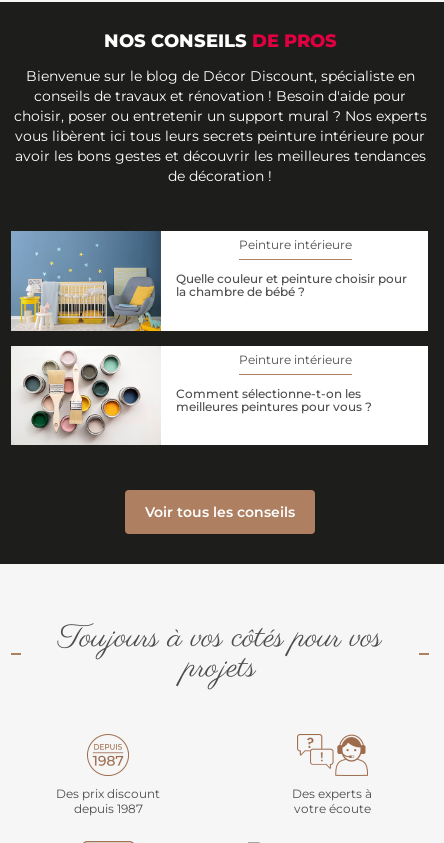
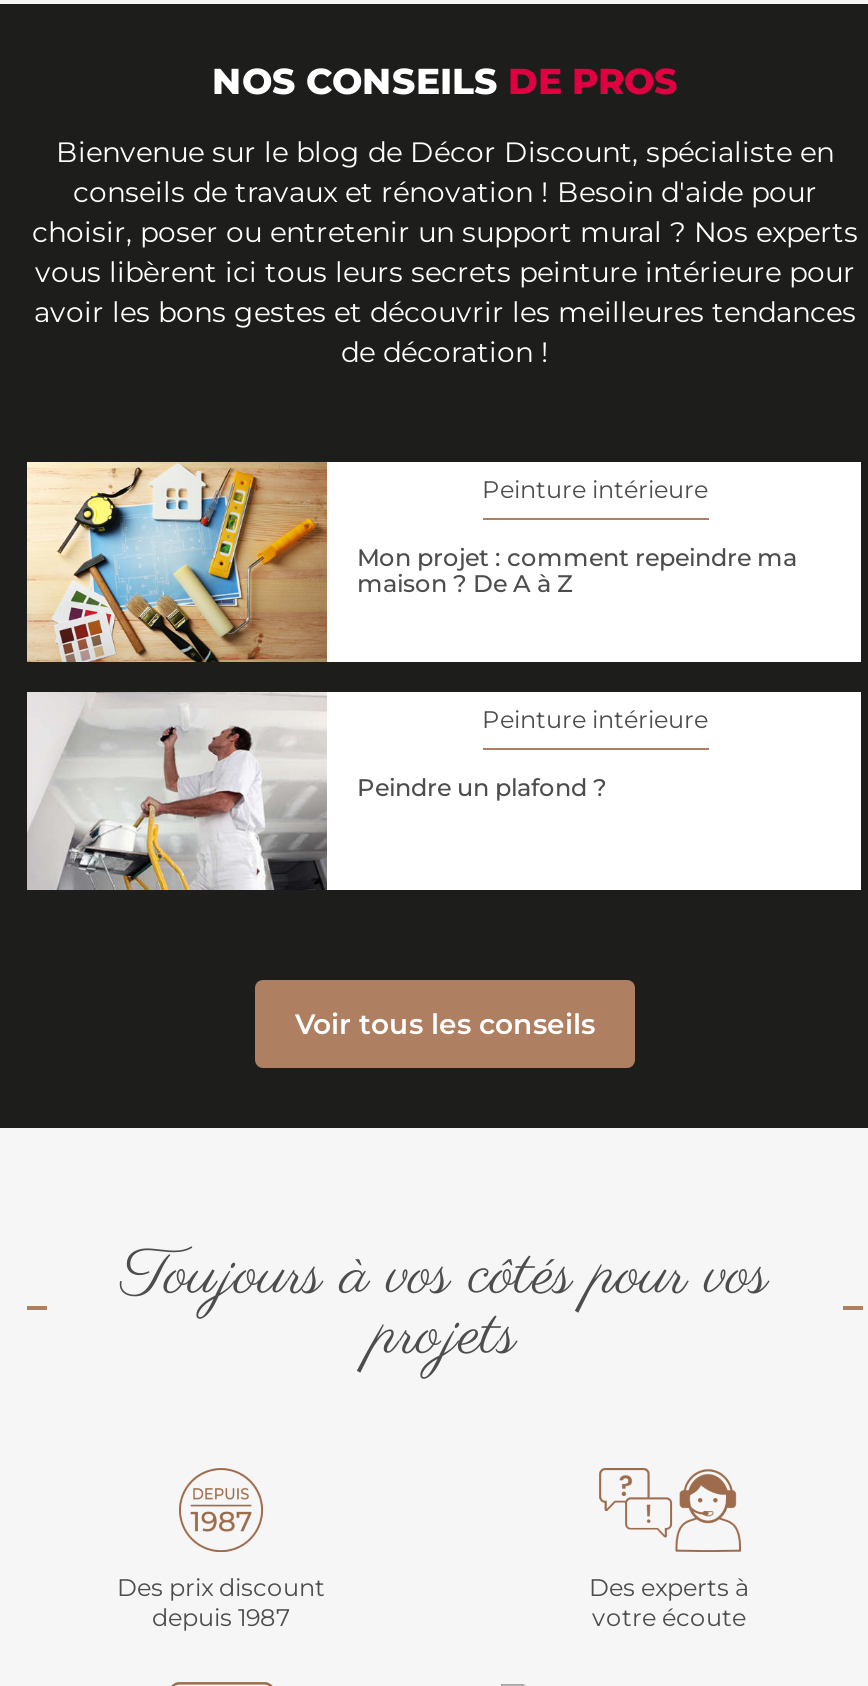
- [image]
- Quelle couleur et peinture choisir pour
- la chambre de bébé ?
+ [image]
+ Mon projet : comment repeindre ma
+ maison ? De A à Z

- [image]
- Comment sélectionne-t-on les
- meilleures peintures pour vous ?
+ [image]
+ Peindre un plafond ?
